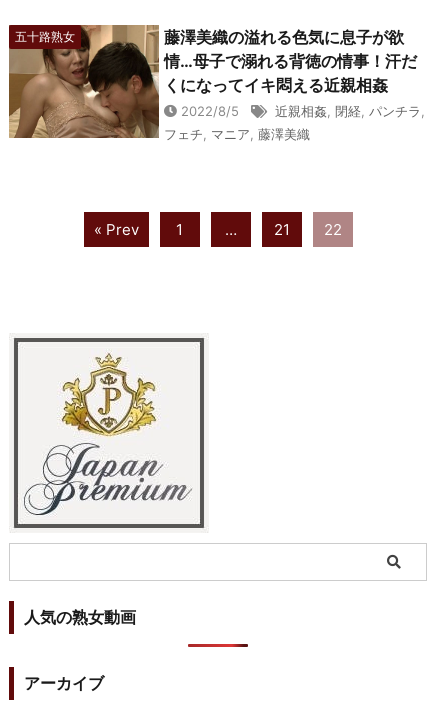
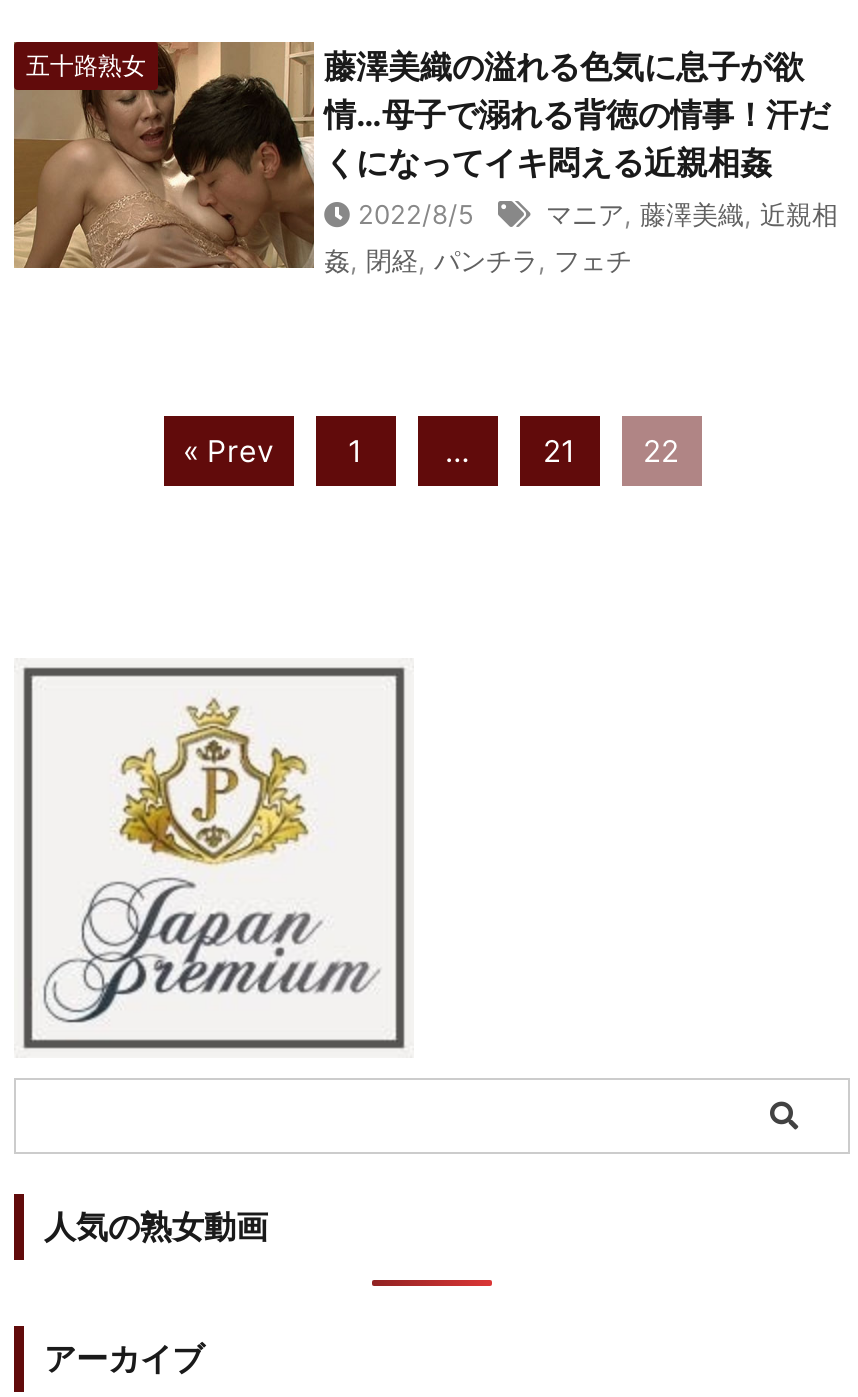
- 近親相姦,閉経,パンチラ,
- フェチ,マニア,藤澤美織
+ マニア,藤澤美織,近親相
+ 姦,閉経,パンチラ,フェチ
